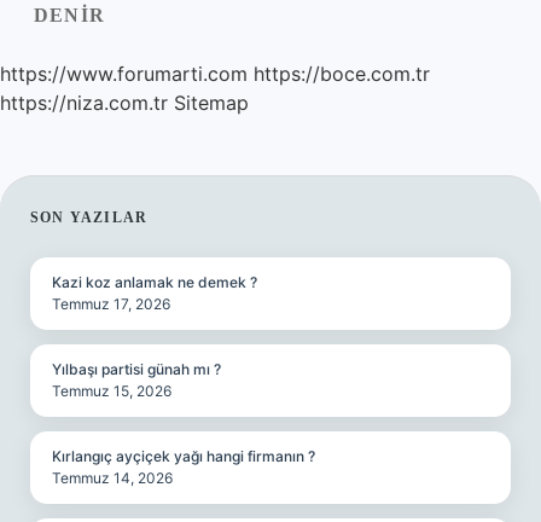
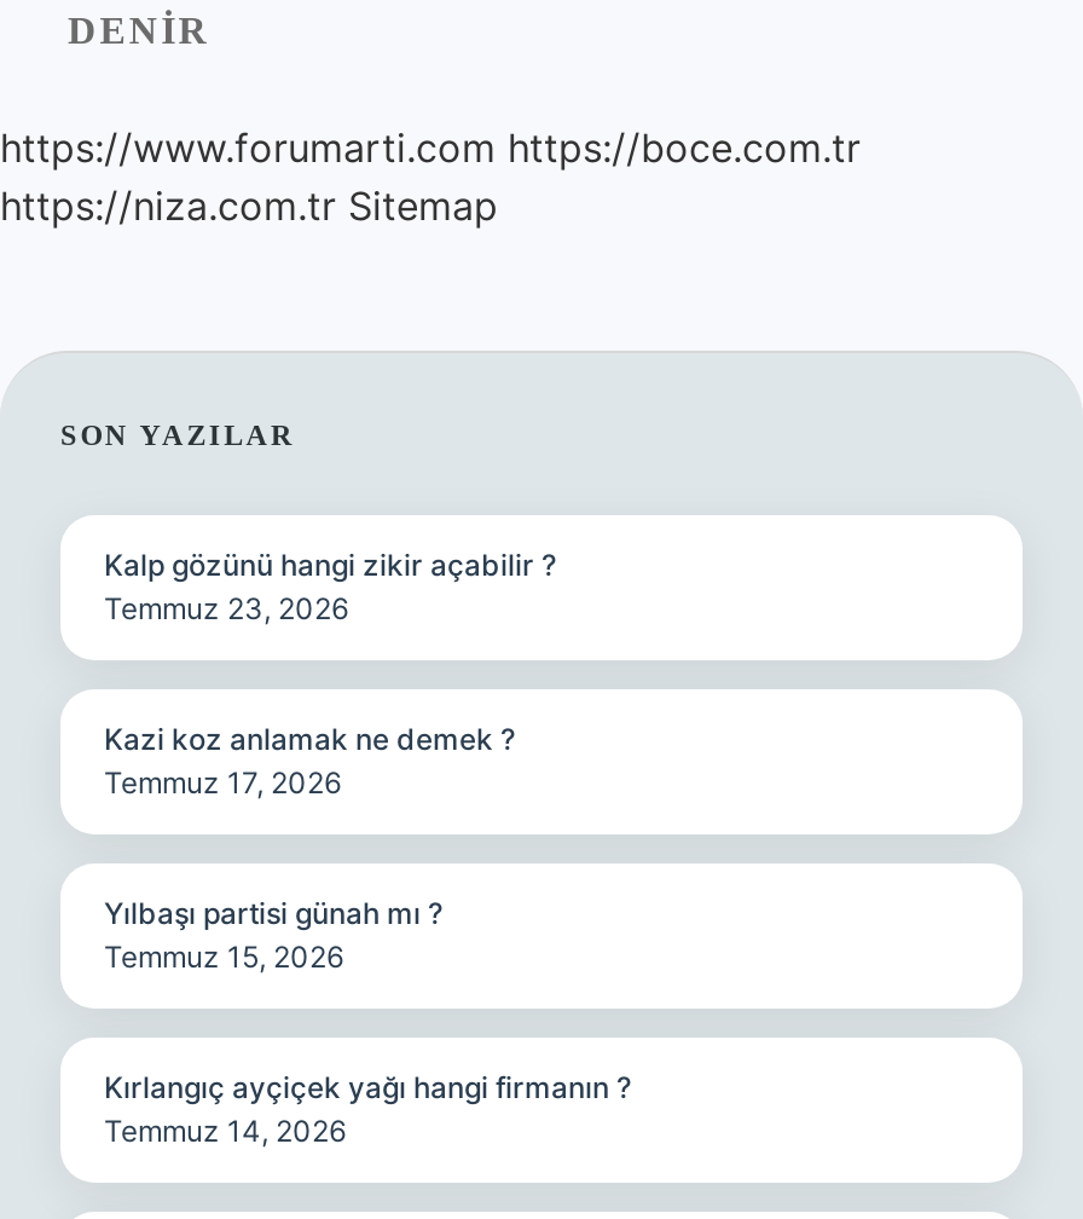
+ Kalp gözünü hangi zikir açabilir ?
+ Temmuz 23, 2026
